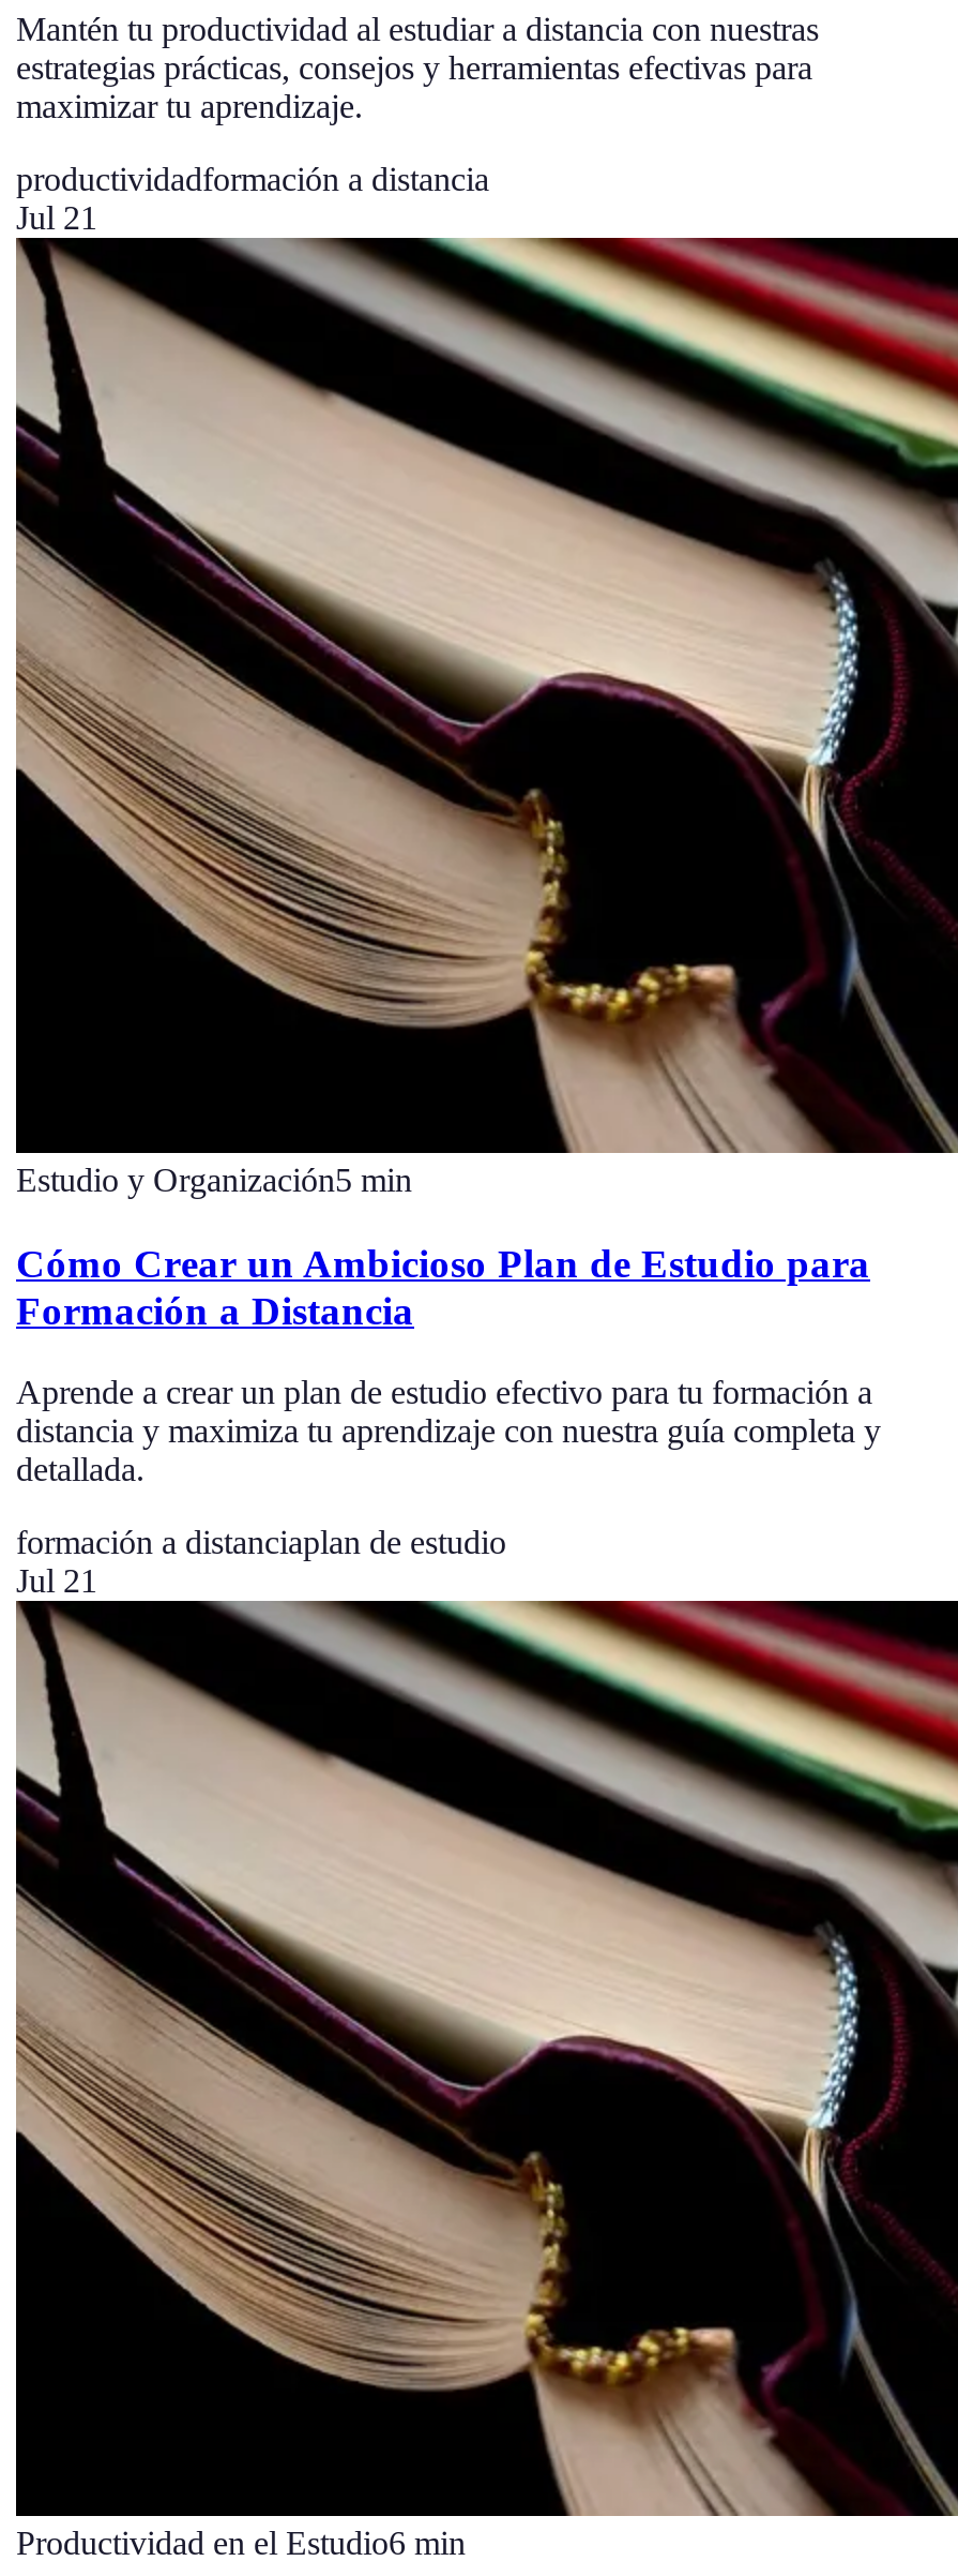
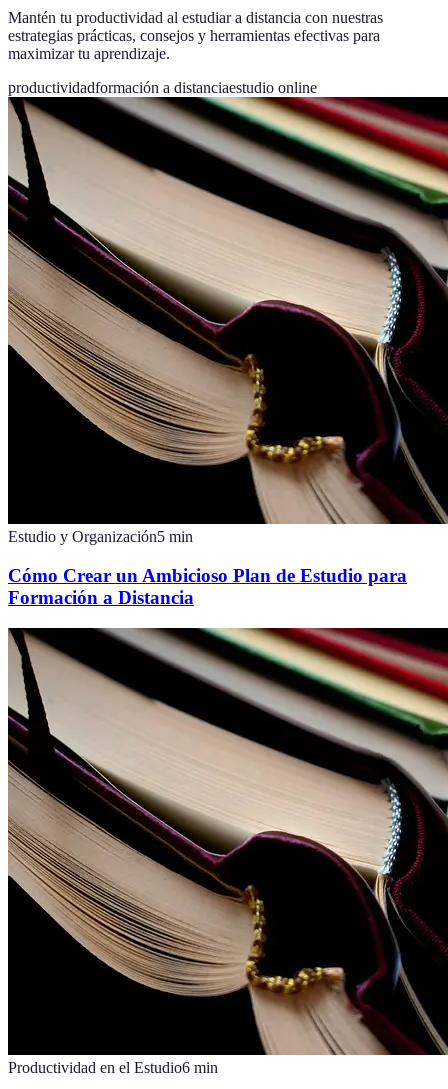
- productividadformación a distancia
- Jul 21
+ productividadformación a distanciaestudio online

- Aprende a crear un plan de estudio efectivo para tu formación a
- distancia y maximiza tu aprendizaje con nuestra guía completa y
- detallada.
- formación a distanciaplan de estudio
- Jul 21
